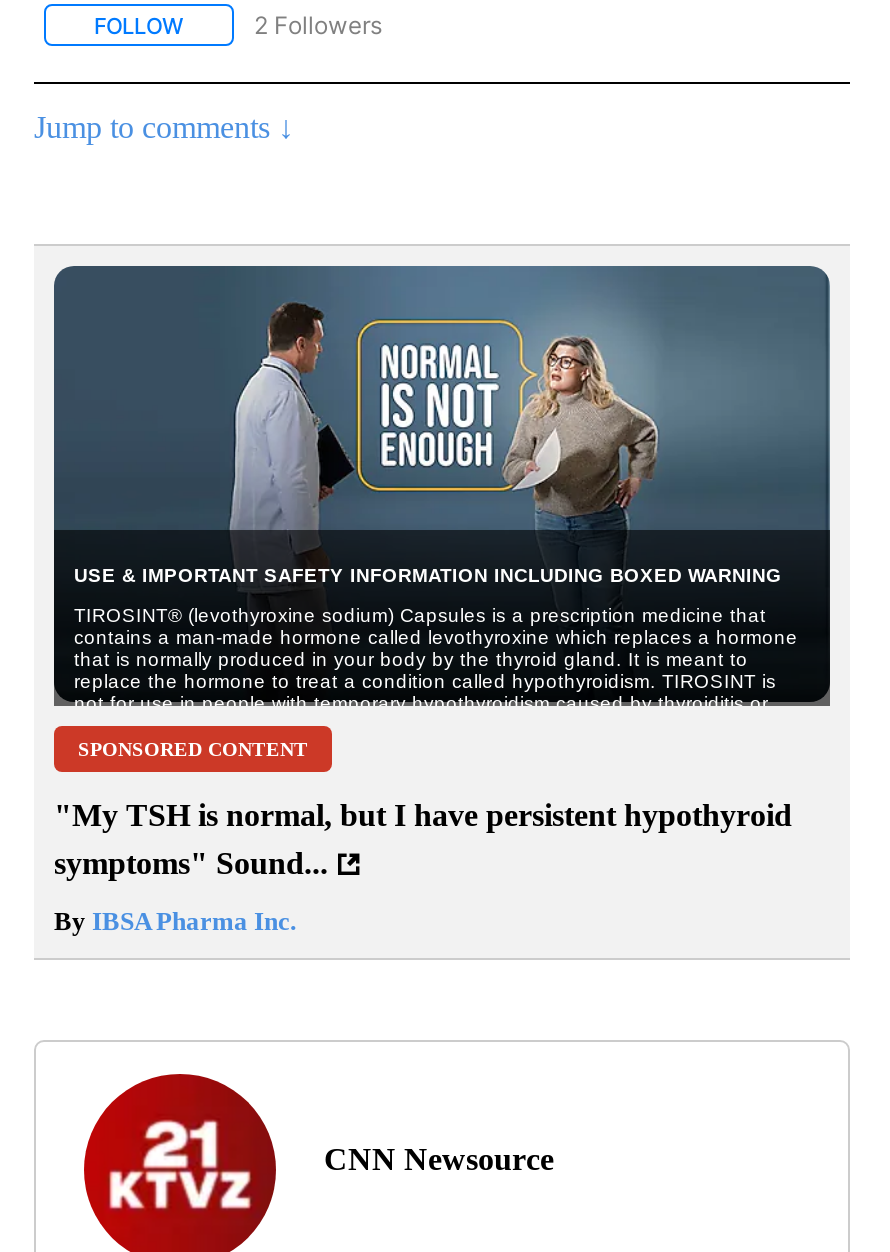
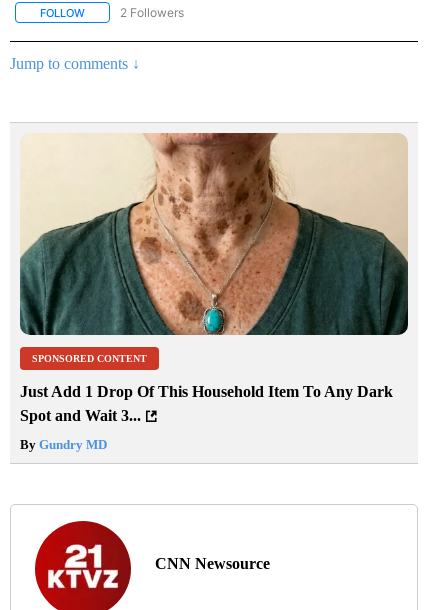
- [image]
+ [image]

- "My TSH is normal, but I have persistent hypothyroid
- symptoms" Sound...
+ Just Add 1 Drop Of This Household Item To Any Dark
+ Spot and Wait 3...

- By IBSA Pharma Inc.
+ By Gundry MD
